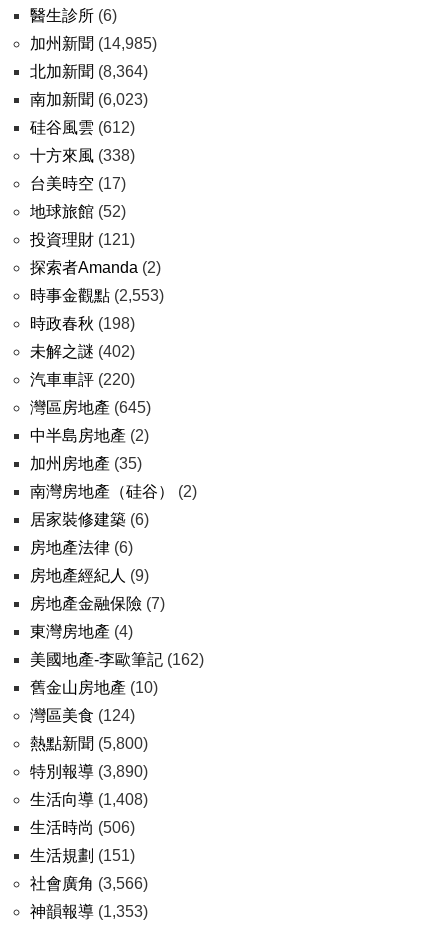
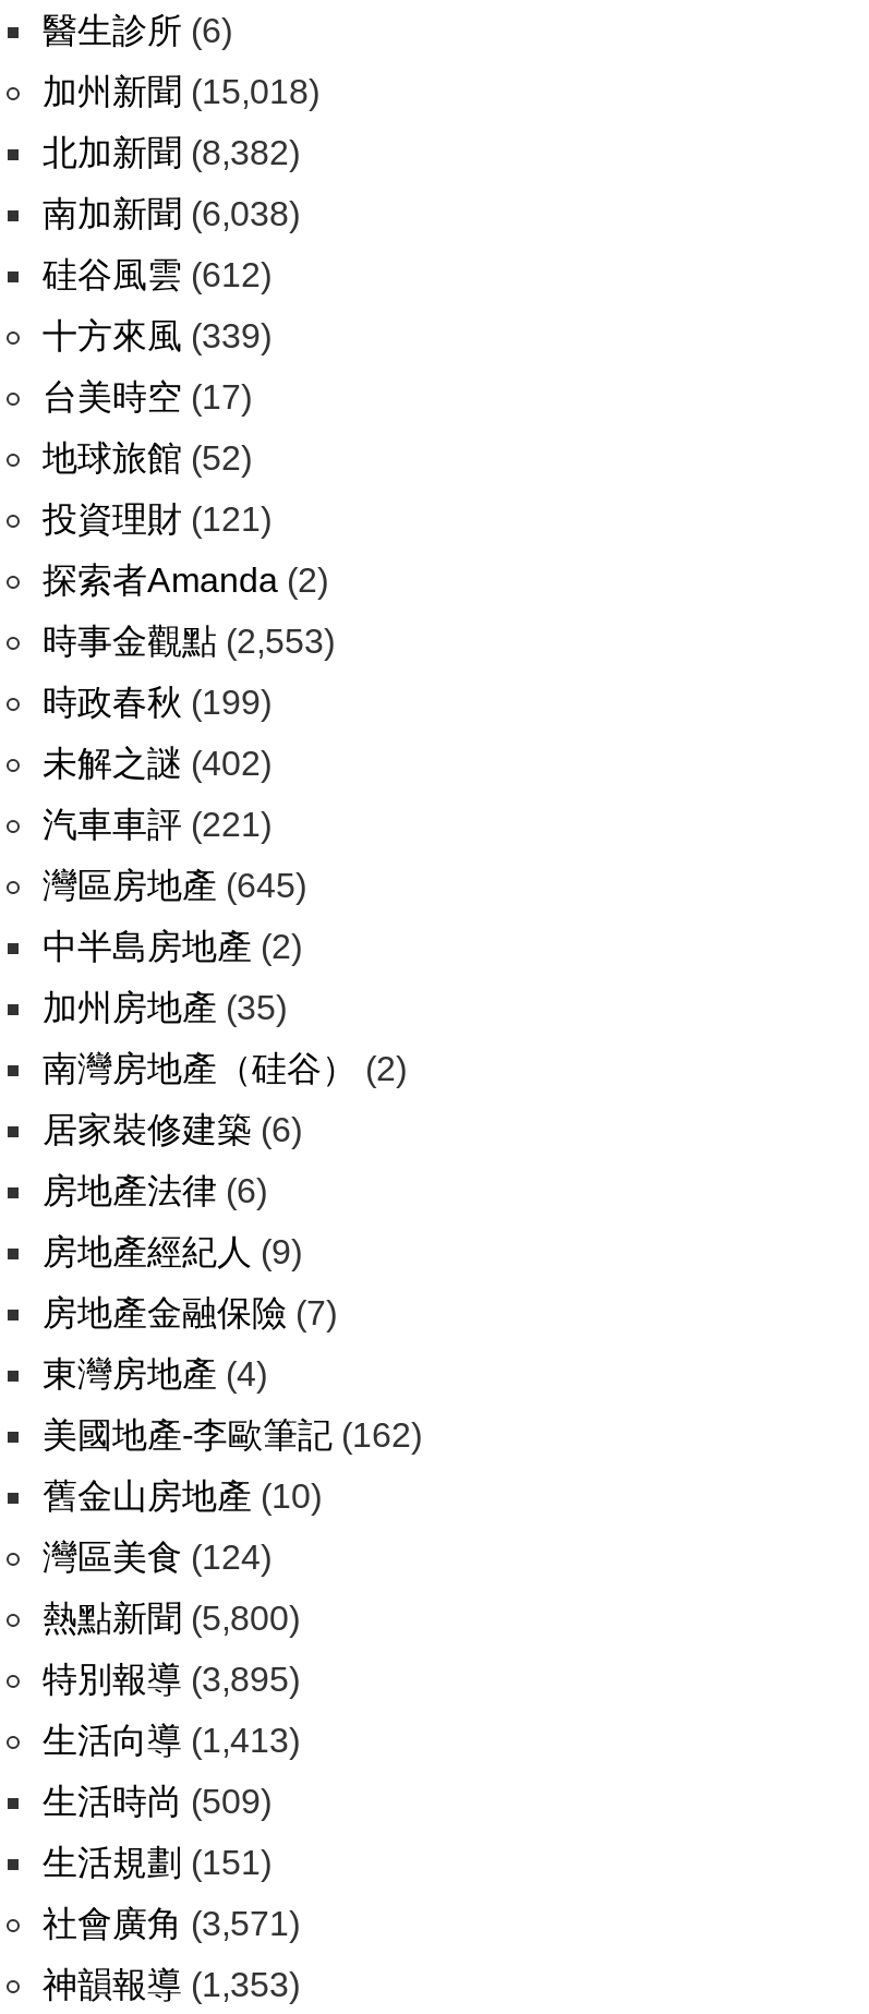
- 加州新聞(14,985)
+ 加州新聞(15,018)

- 北加新聞(8,364)
+ 北加新聞(8,382)

- 南加新聞(6,023)
+ 南加新聞(6,038)

- 十方來風(338)
+ 十方來風(339)

- 時政春秋(198)
+ 時政春秋(199)

- 汽車車評(220)
+ 汽車車評(221)

- 特別報導(3,890)
+ 特別報導(3,895)

- 生活向導(1,408)
+ 生活向導(1,413)

- 生活時尚(506)
+ 生活時尚(509)

- 社會廣角(3,566)
+ 社會廣角(3,571)
